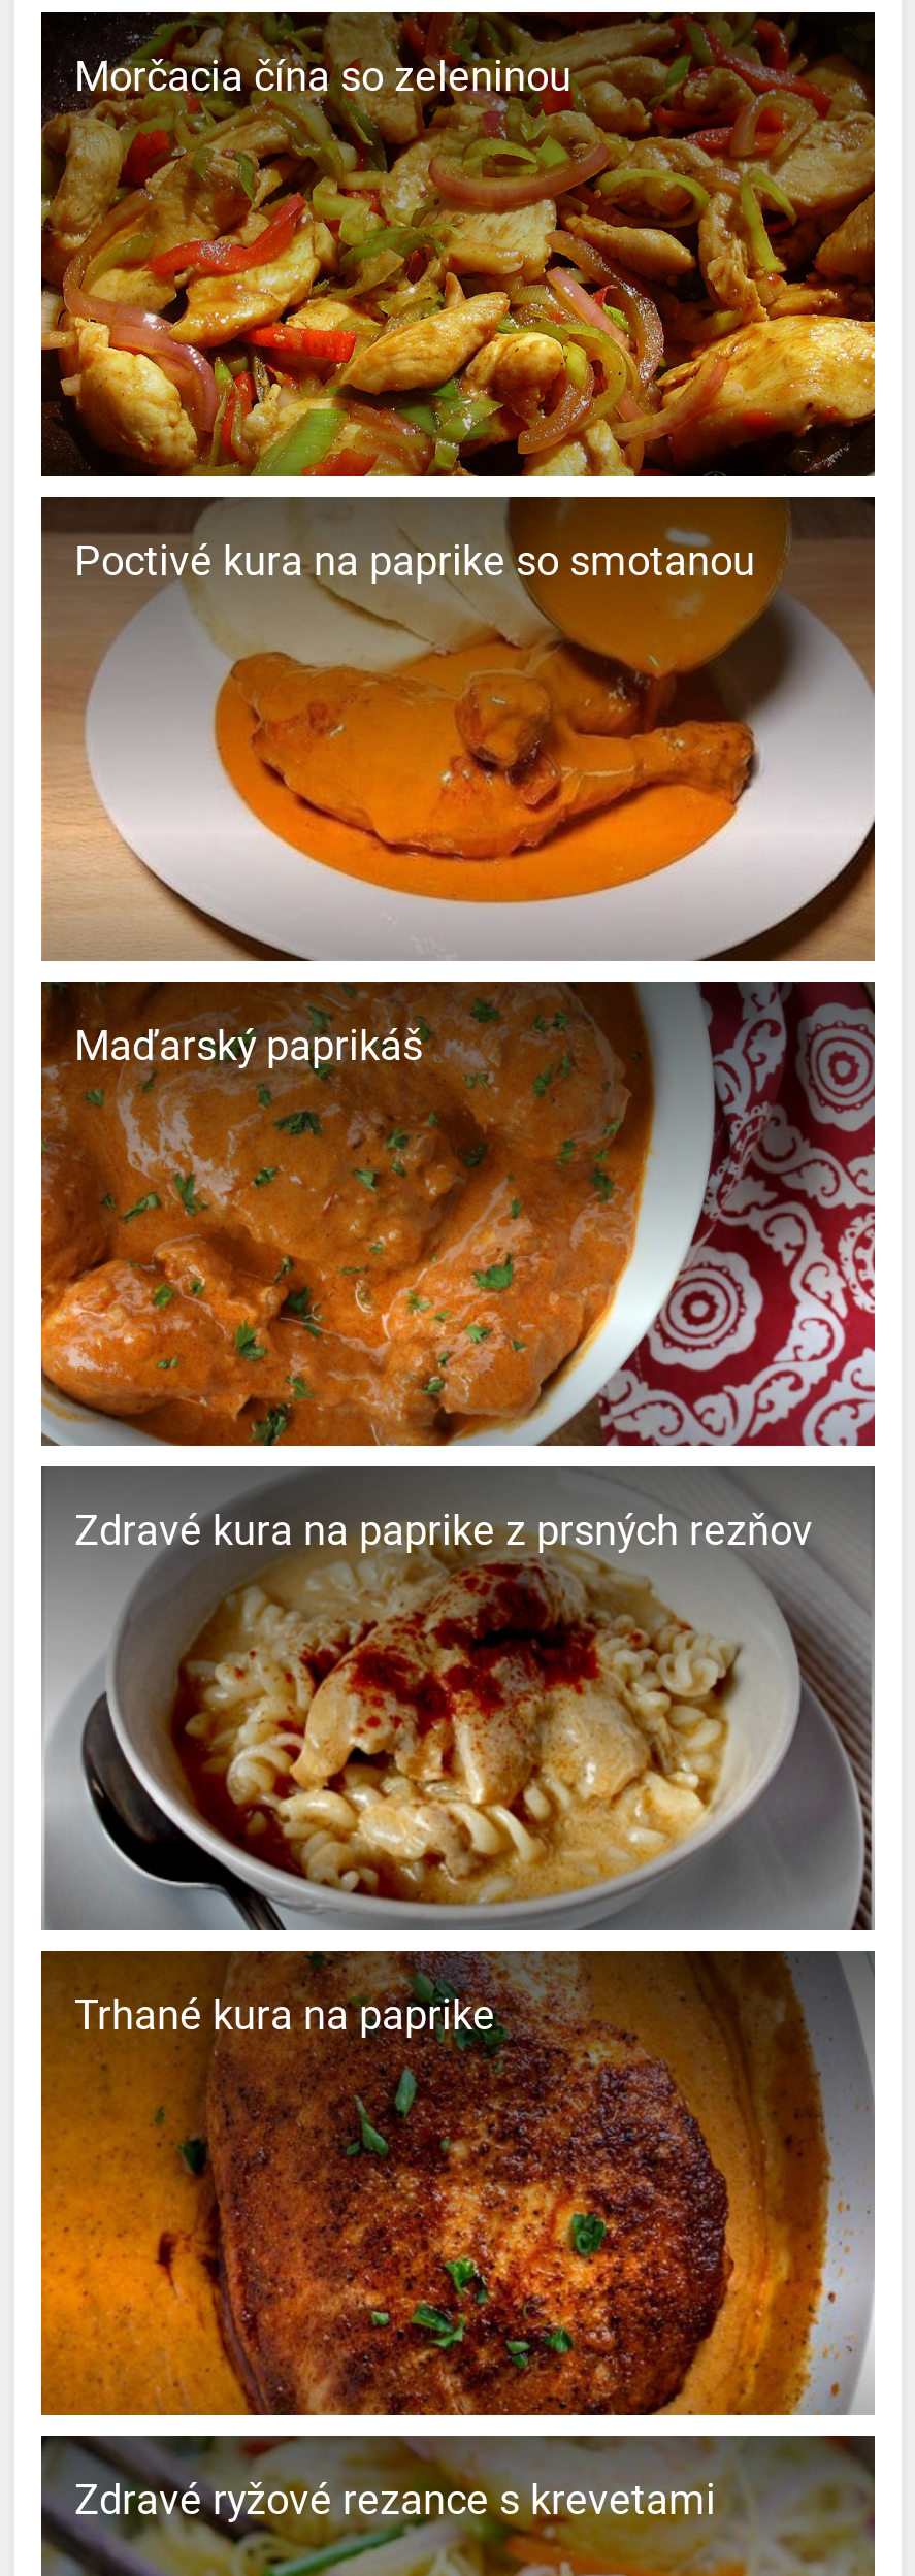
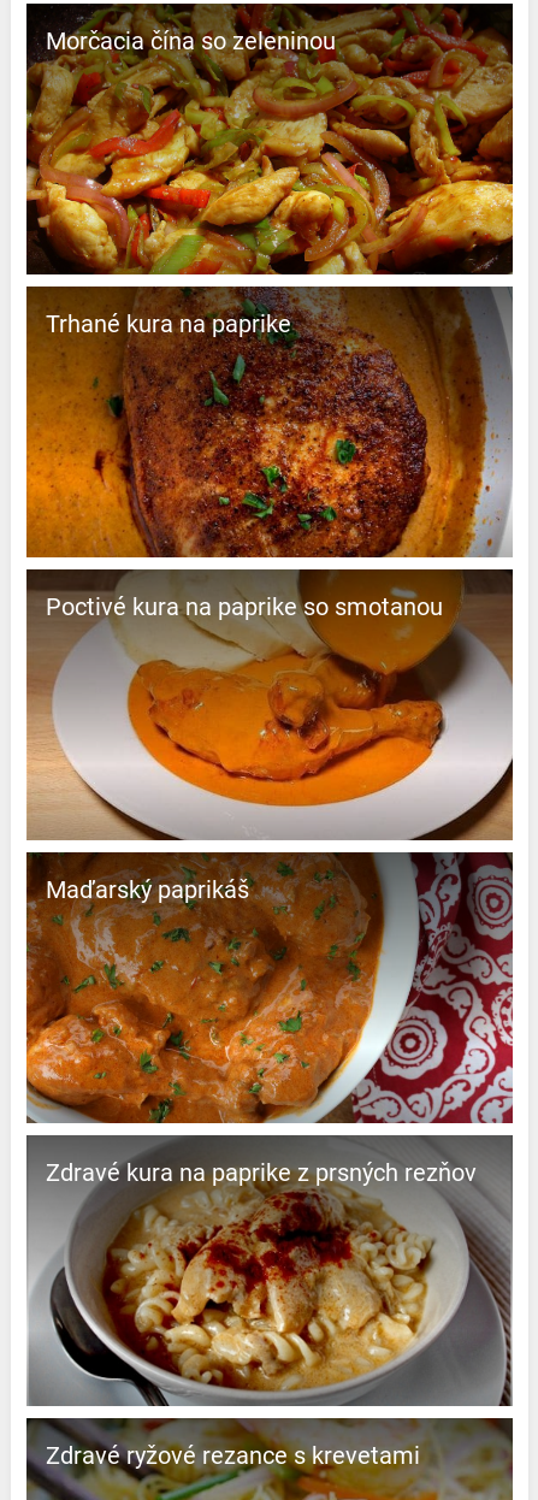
moved down: [image] | Poctivé kura na paprike so smotanou | Maďarský paprikáš | Zdravé kura na paprike z prsných rezňov

moved up: [image] | Trhané kura na paprike
